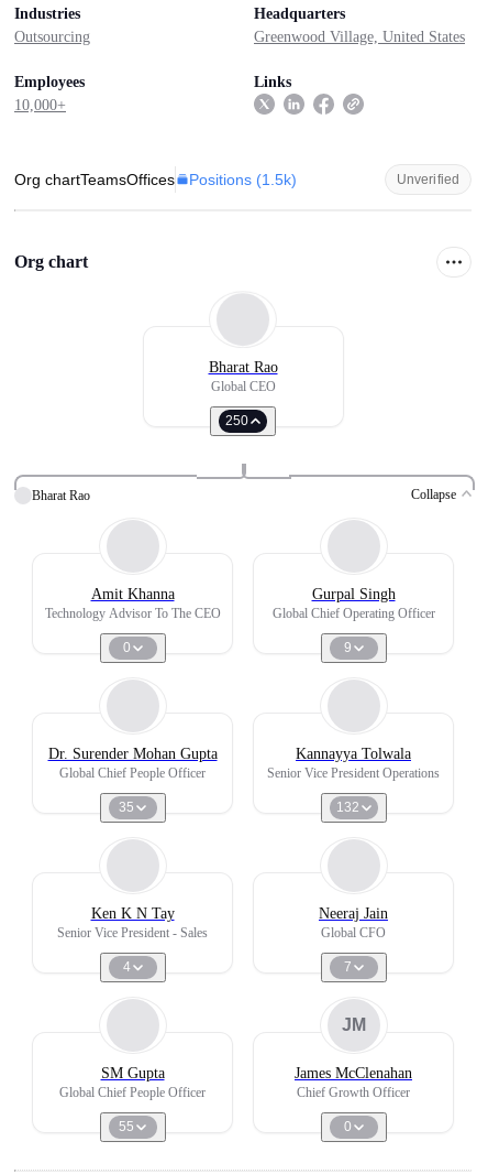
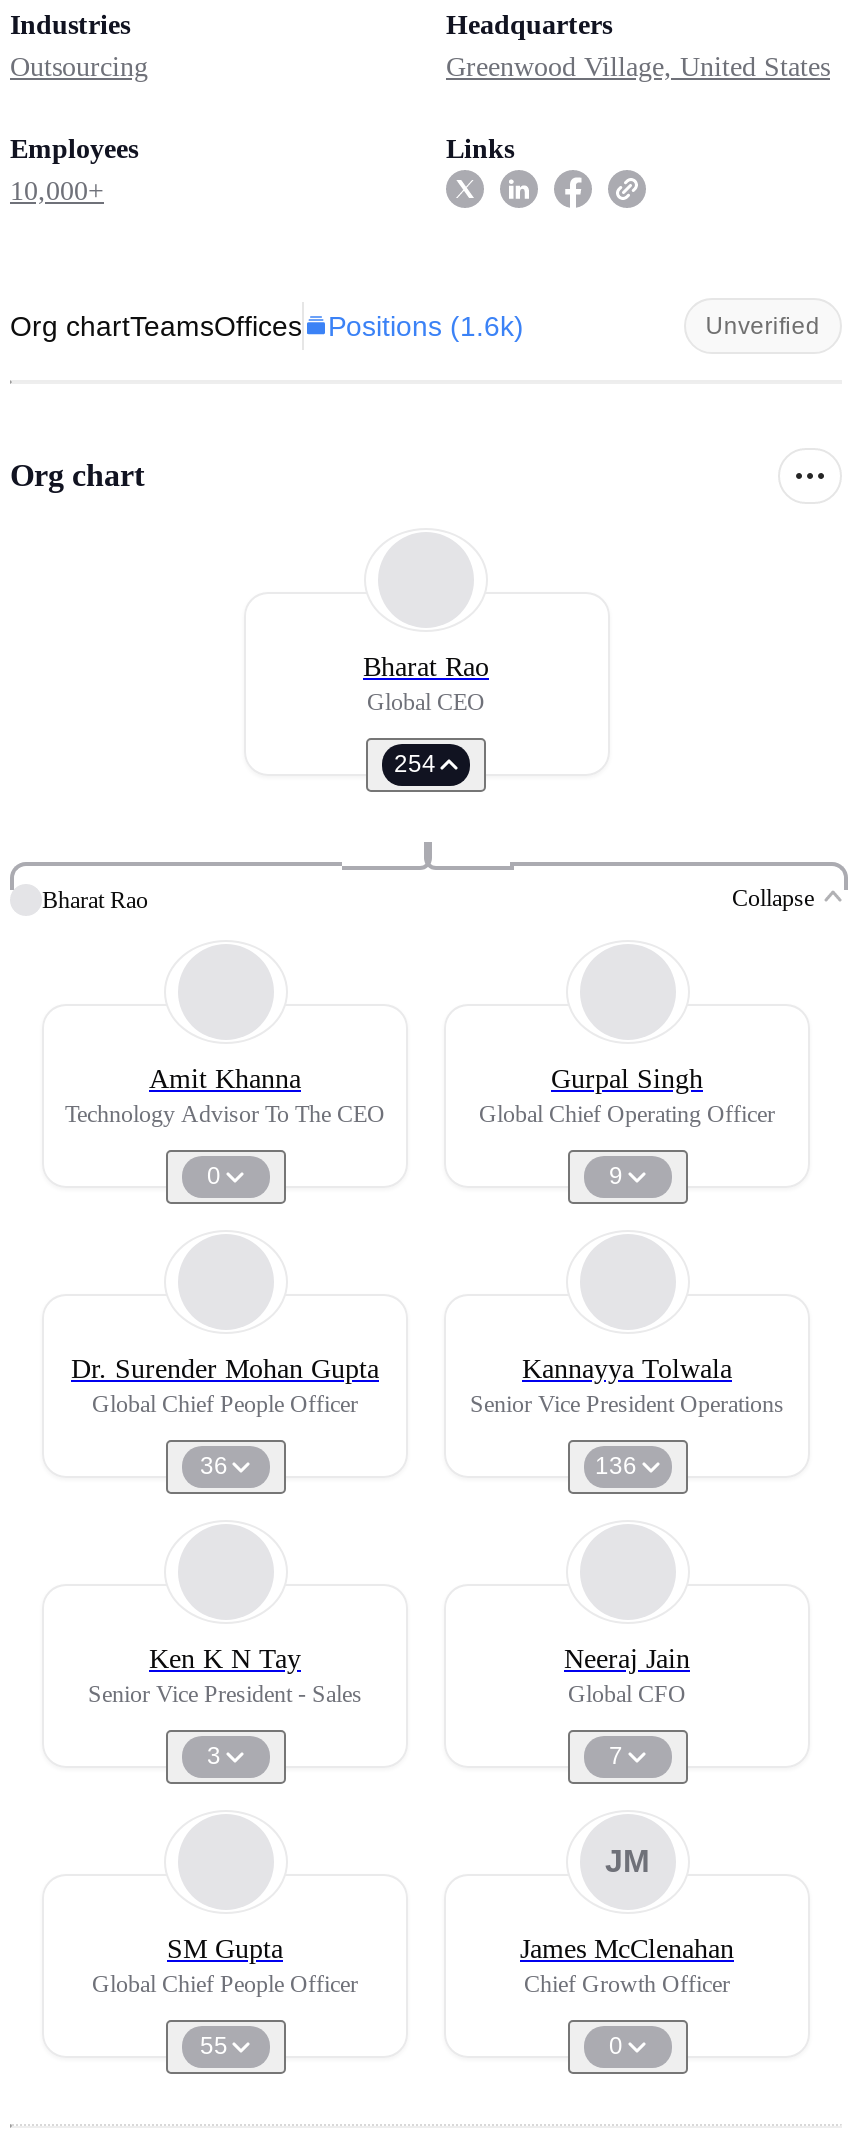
- Org chartTeamsOffices Positions (1.5k)
+ Org chartTeamsOffices Positions (1.6k)

- 250
+ 254

- 35
+ 36

- 132
+ 136

- 4
+ 3
